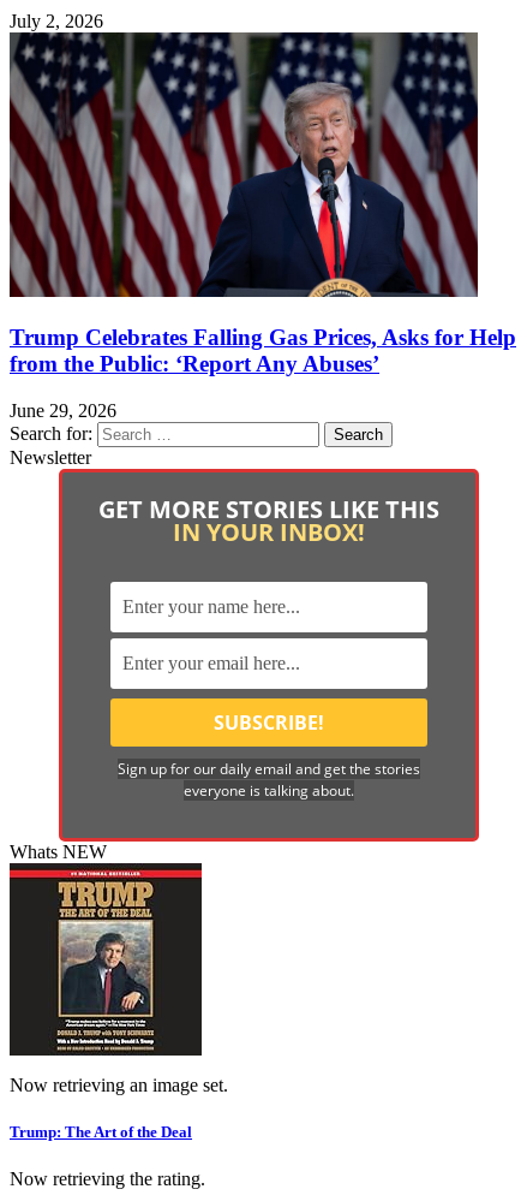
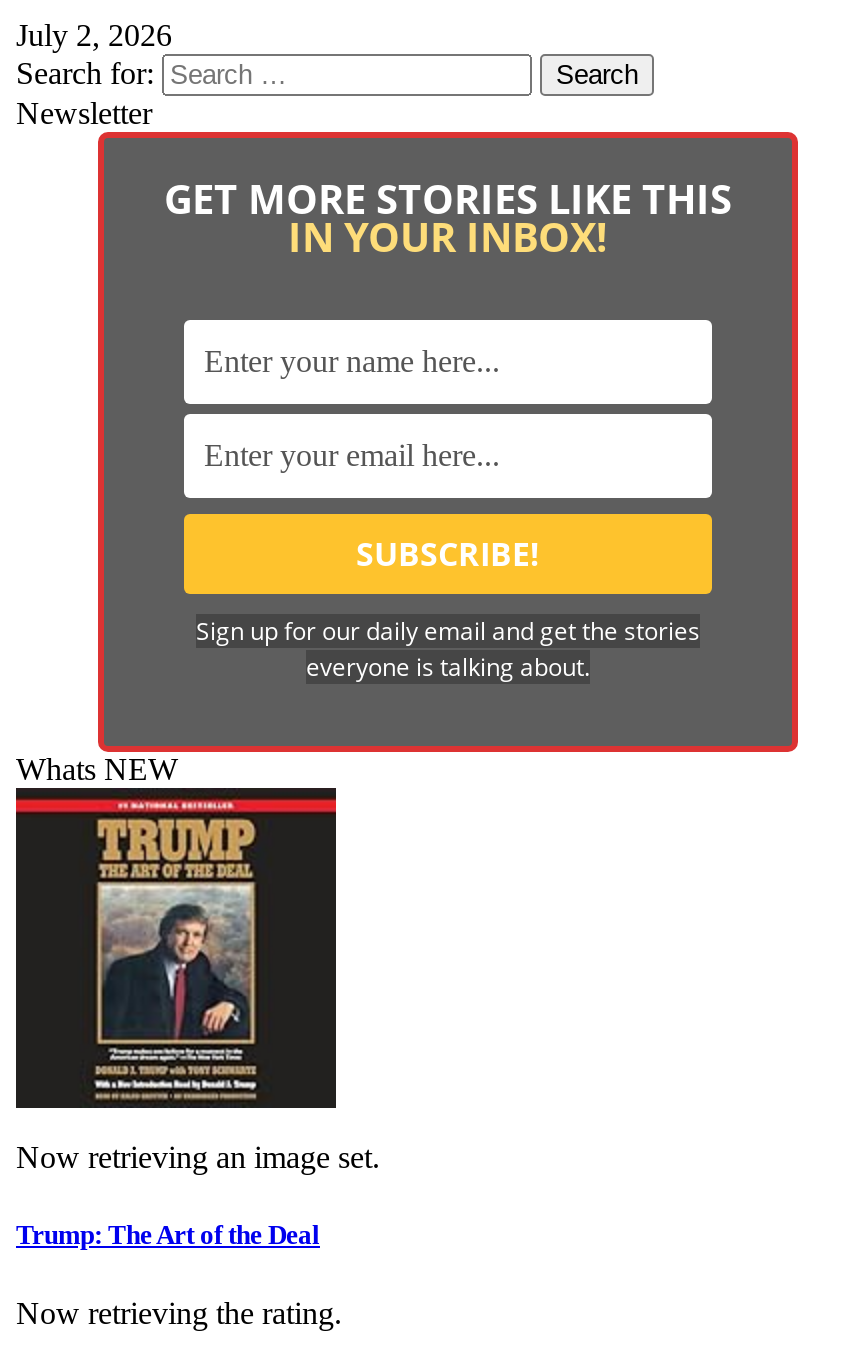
- [image]
- Trump Celebrates Falling Gas Prices, Asks for Help
- from the Public: ‘Report Any Abuses’
- June 29, 2026
